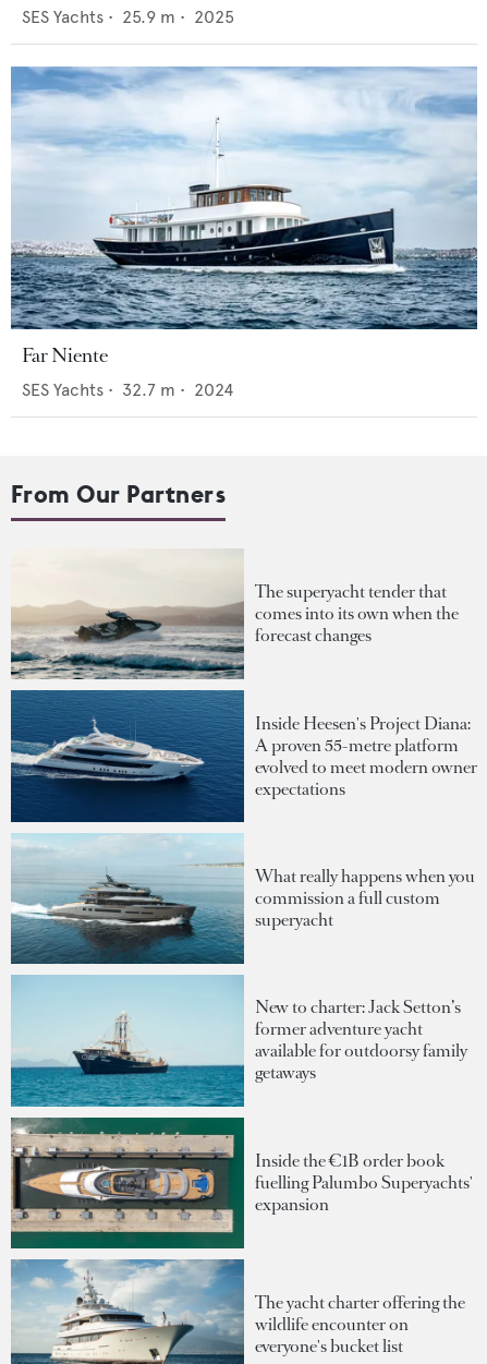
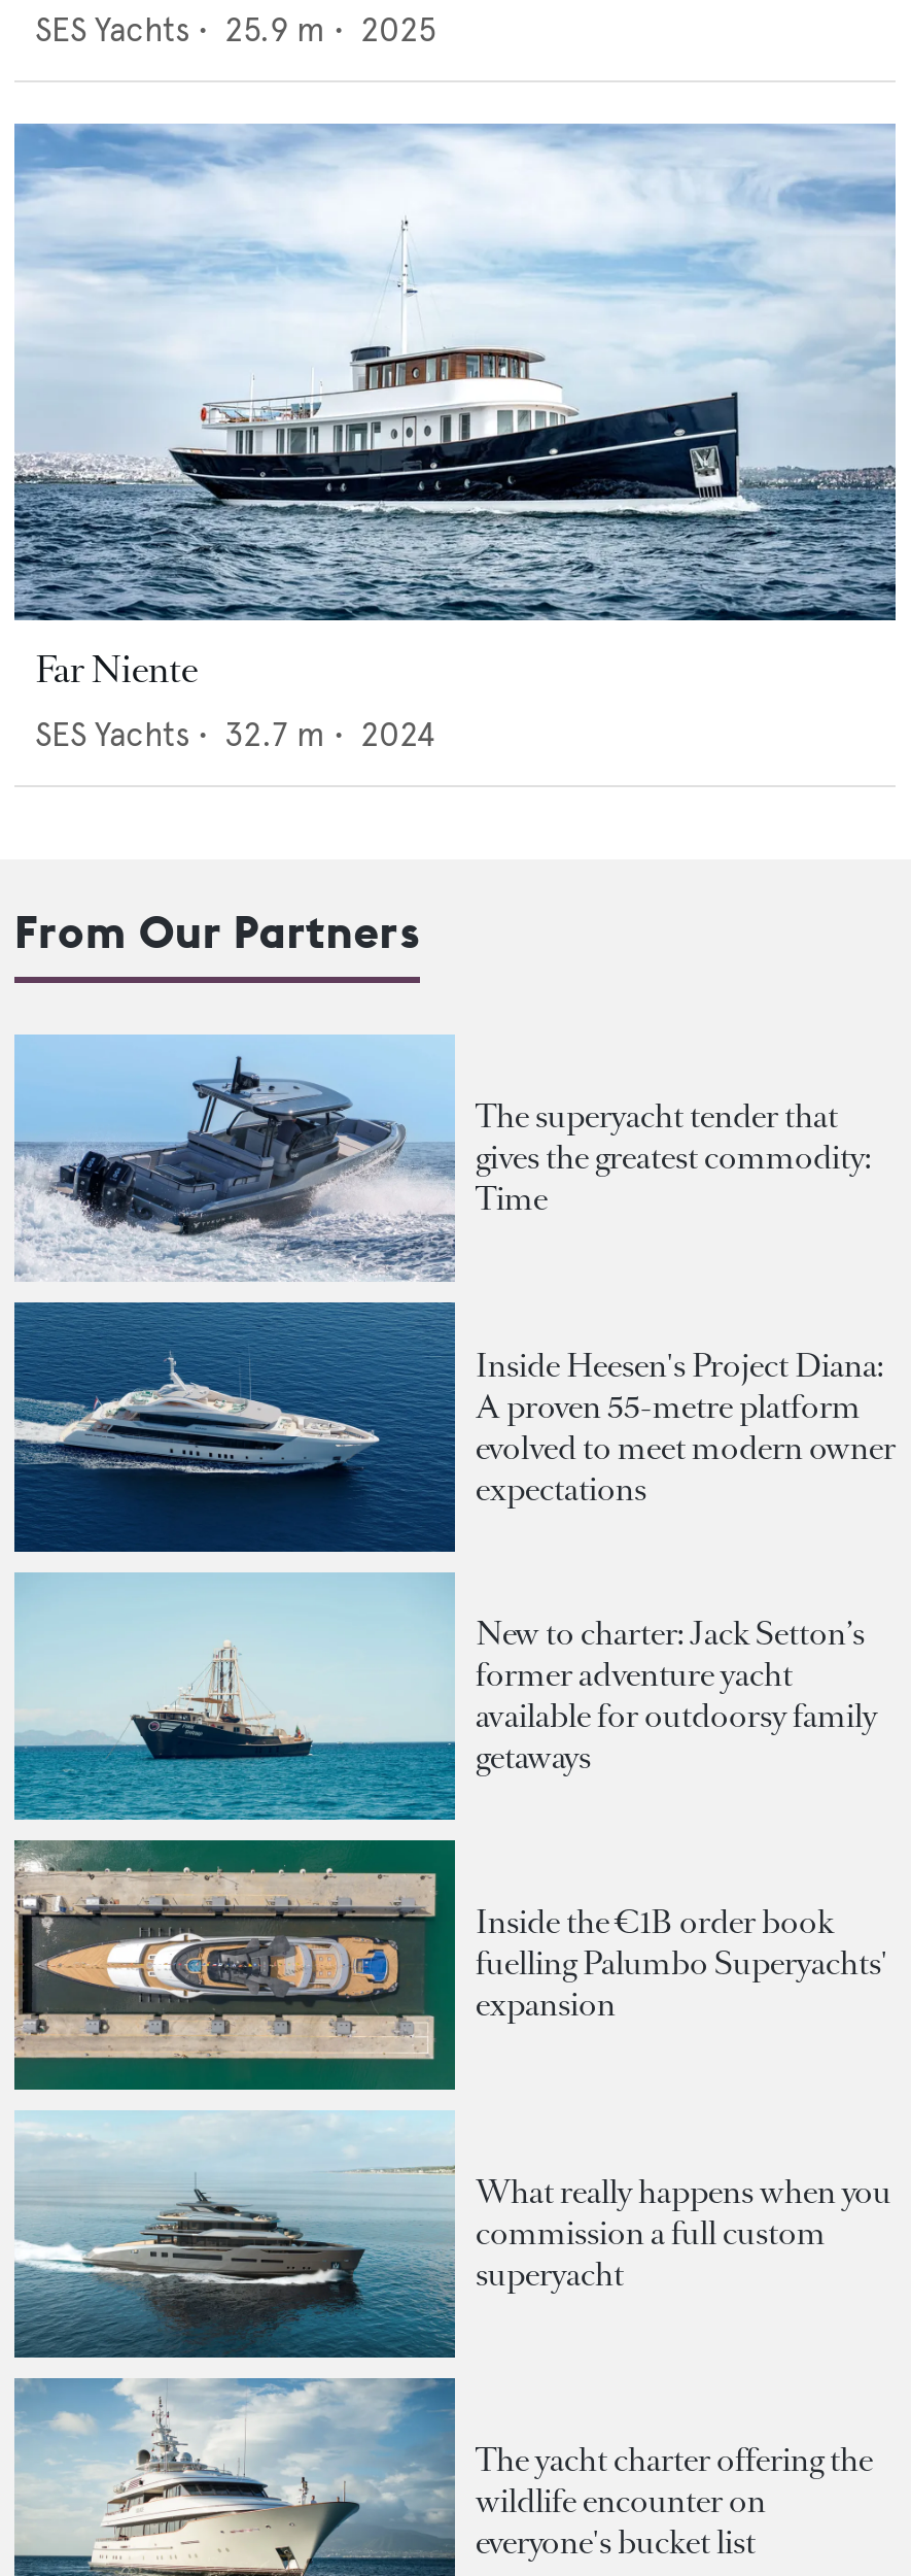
- [image]
- comes into its own when the
- forecast changes
+ [image]
+ gives the greatest commodity:
+ Time

moved down: [image] | What really happens when you | commission a full custom | superyacht

moved up: [image] | New to charter: Jack Setton’s | former adventure yacht | available for outdoorsy family | getaways | Inside the €1B order book | fuelling Palumbo Superyachts' | expansion
